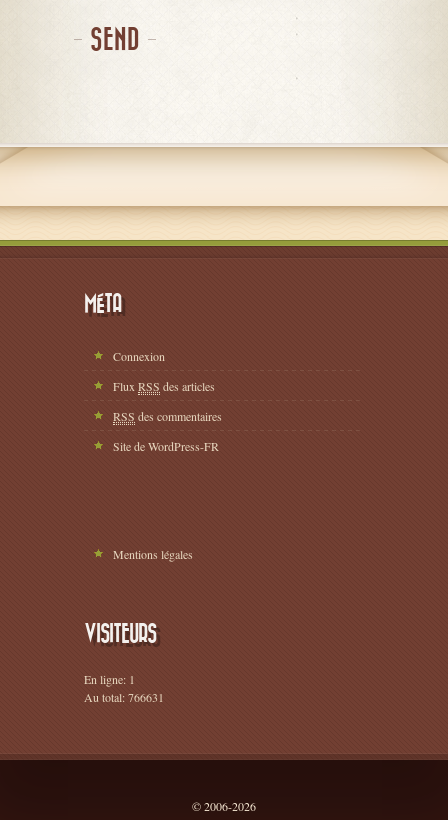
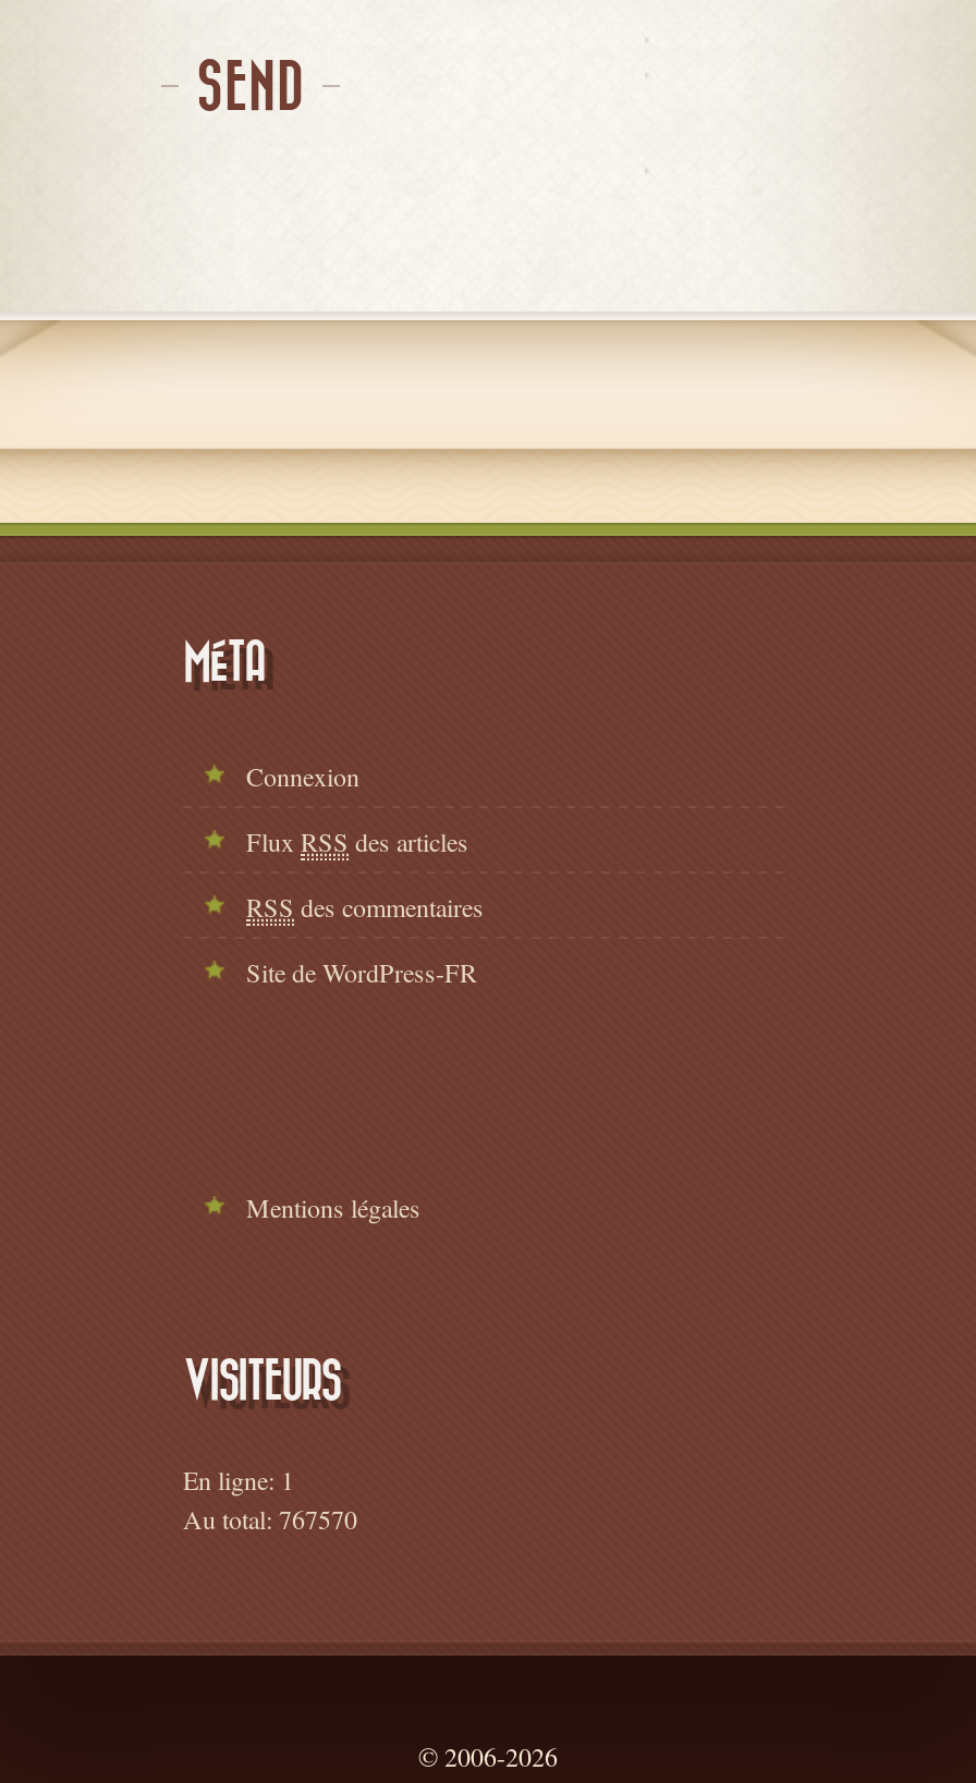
- Au total: 766631
+ Au total: 767570
